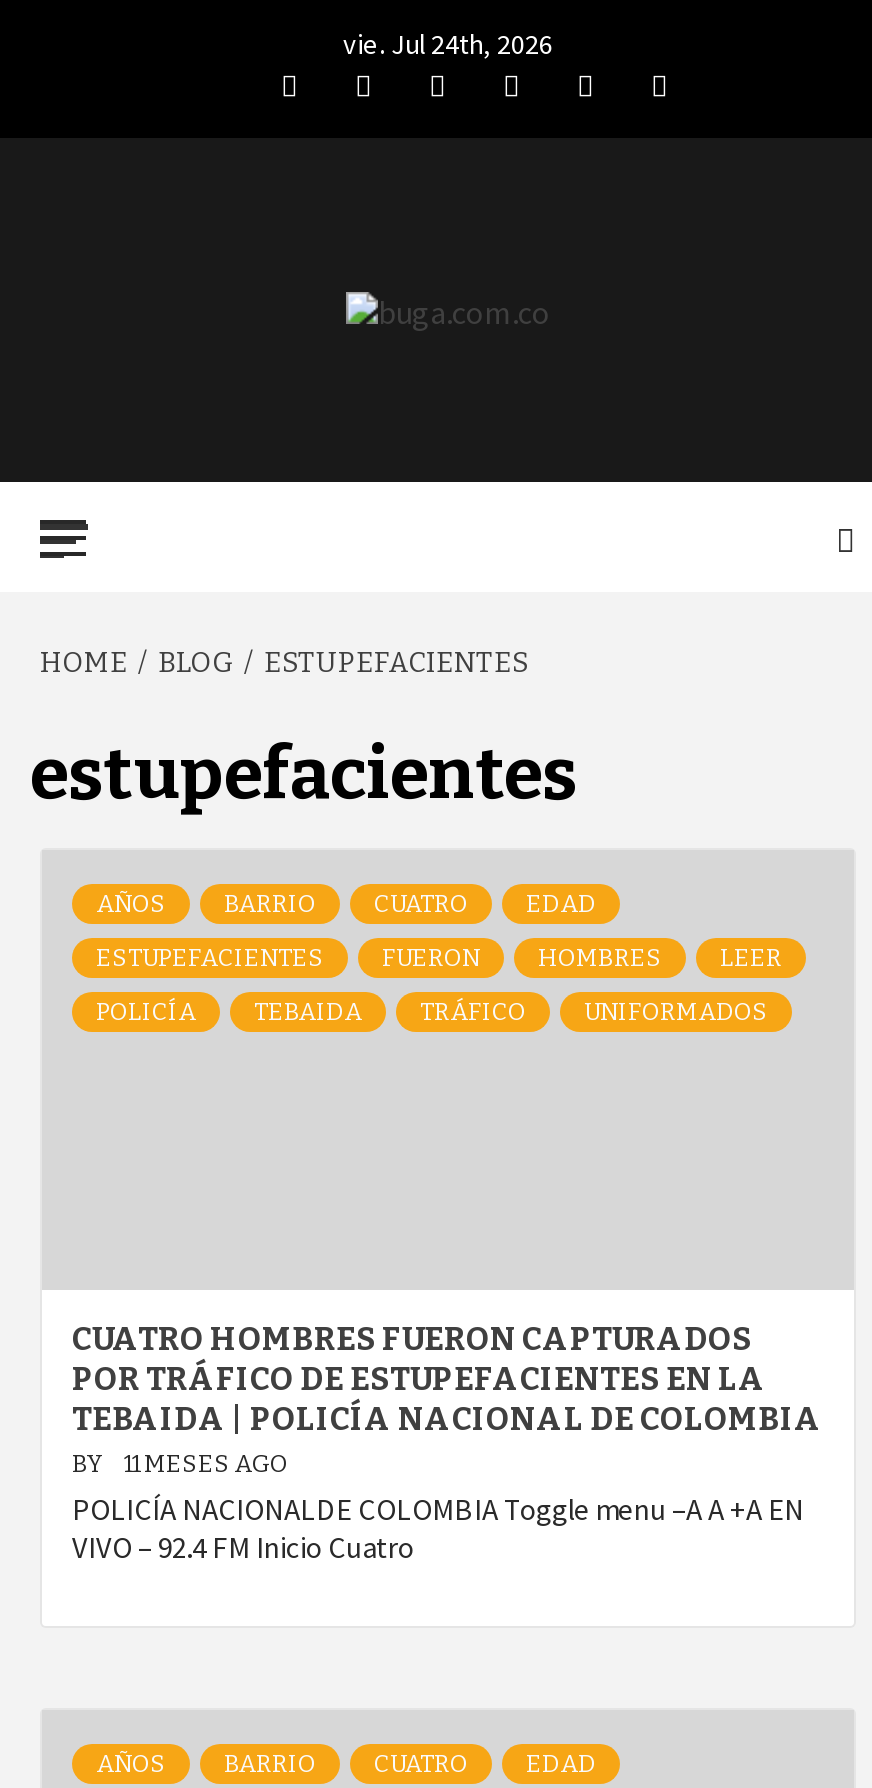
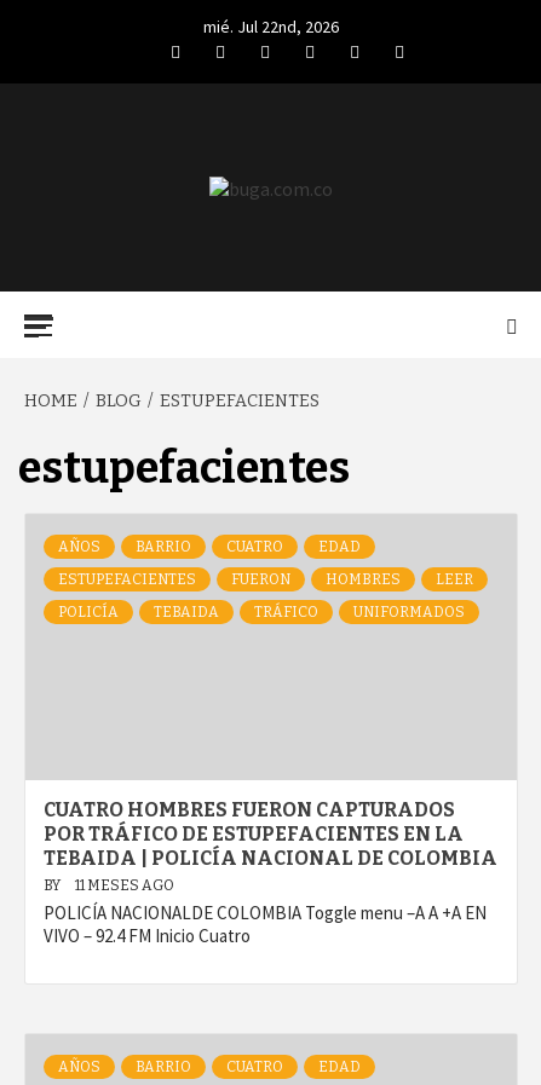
- vie. Jul 24th, 2026
+ mié. Jul 22nd, 2026
